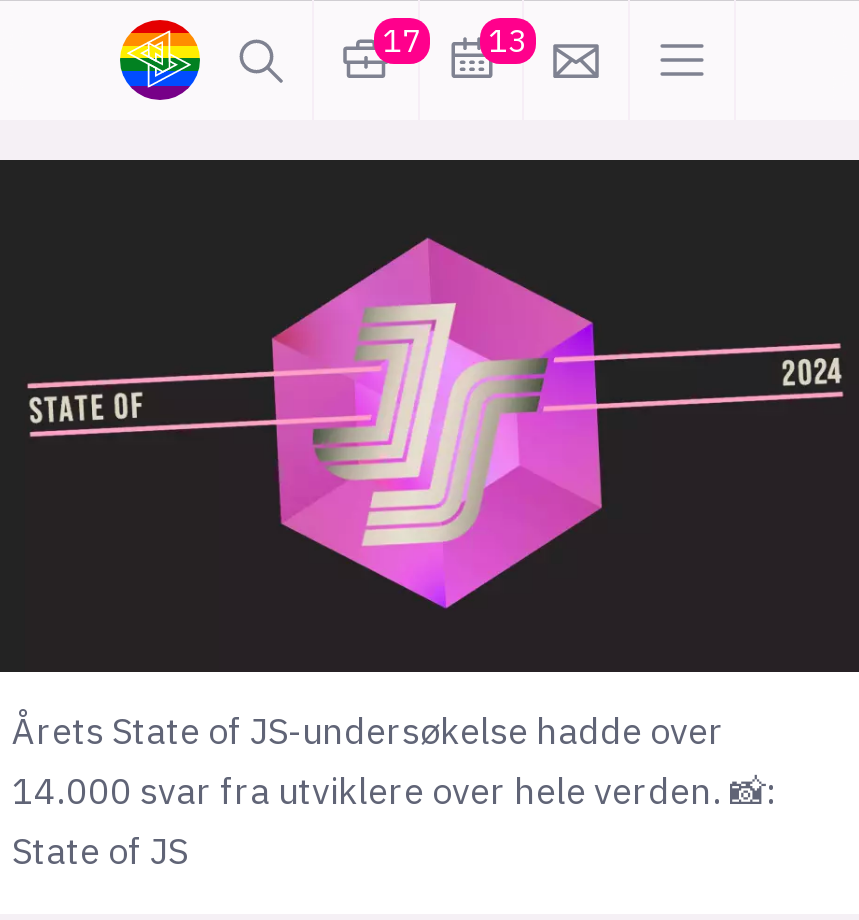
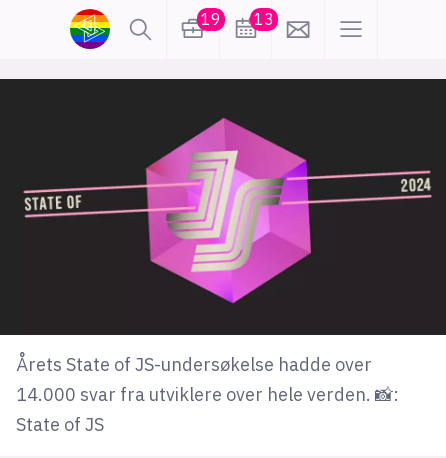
- 17 13
+ 19 13
